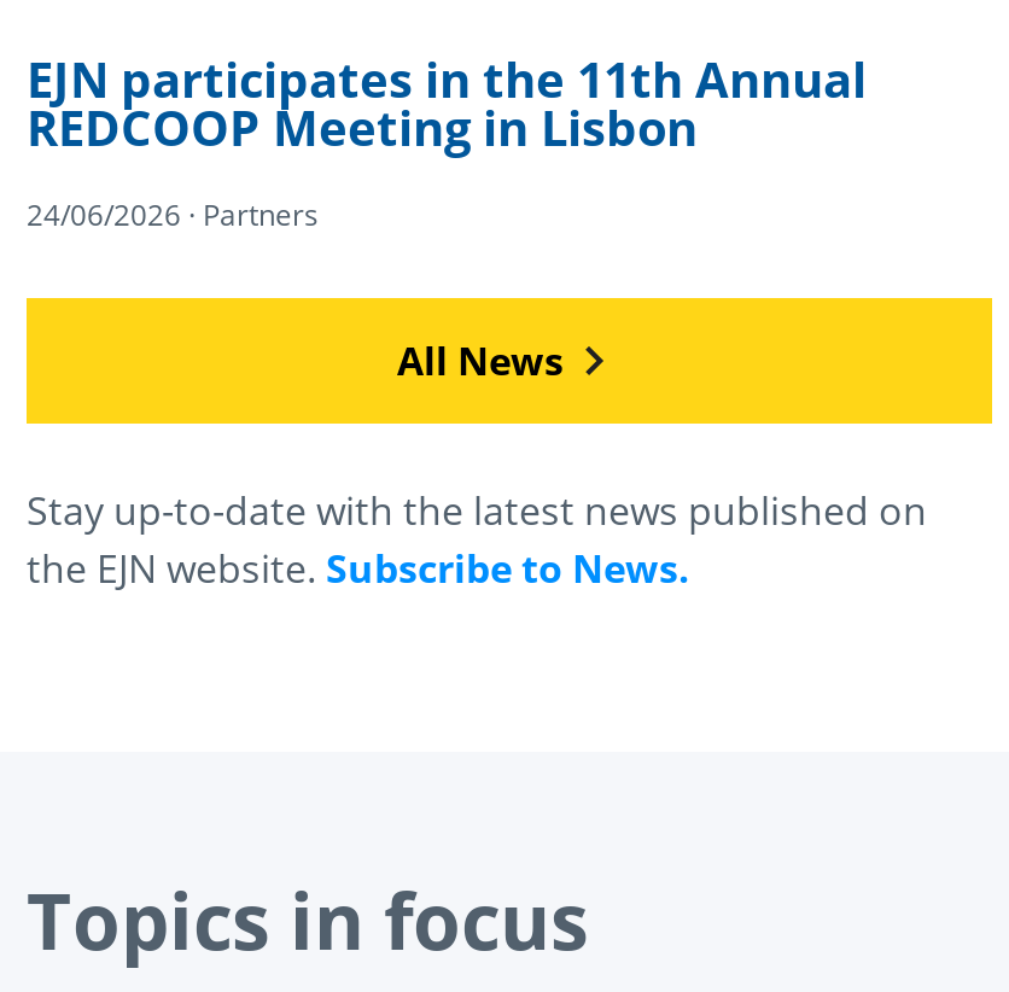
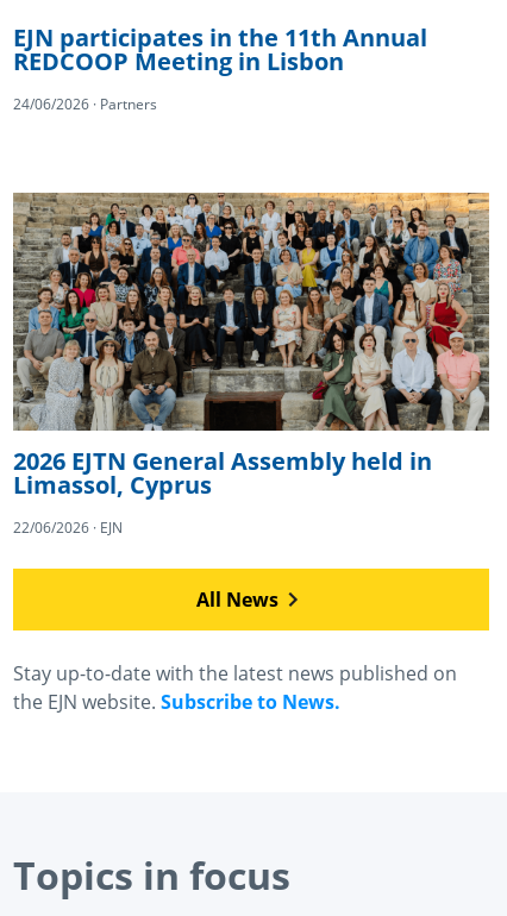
+ [image]
+ 2026 EJTN General Assembly held in
+ Limassol, Cyprus
+ 22/06/2026 · EJN
